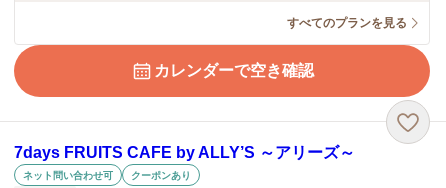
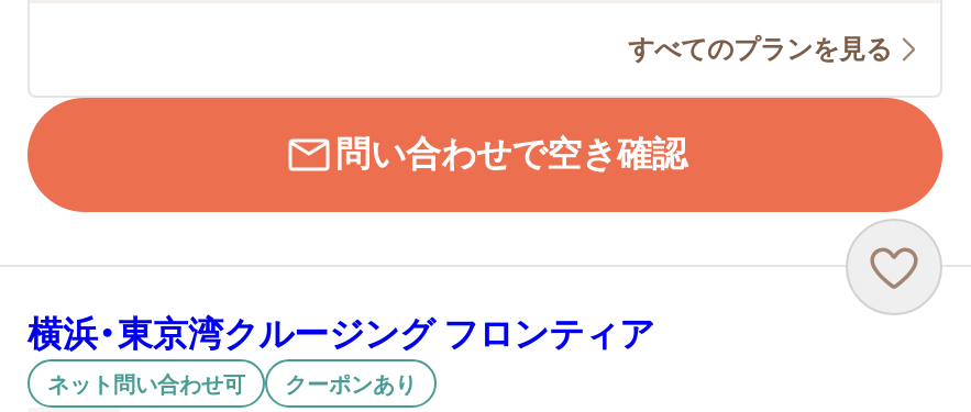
- カレンダーで空き確認
+ 問い合わせで空き確認

- 7days FRUITS CAFE by ALLY’S ～アリーズ～
+ 横浜・東京湾クルージング フロンティア
